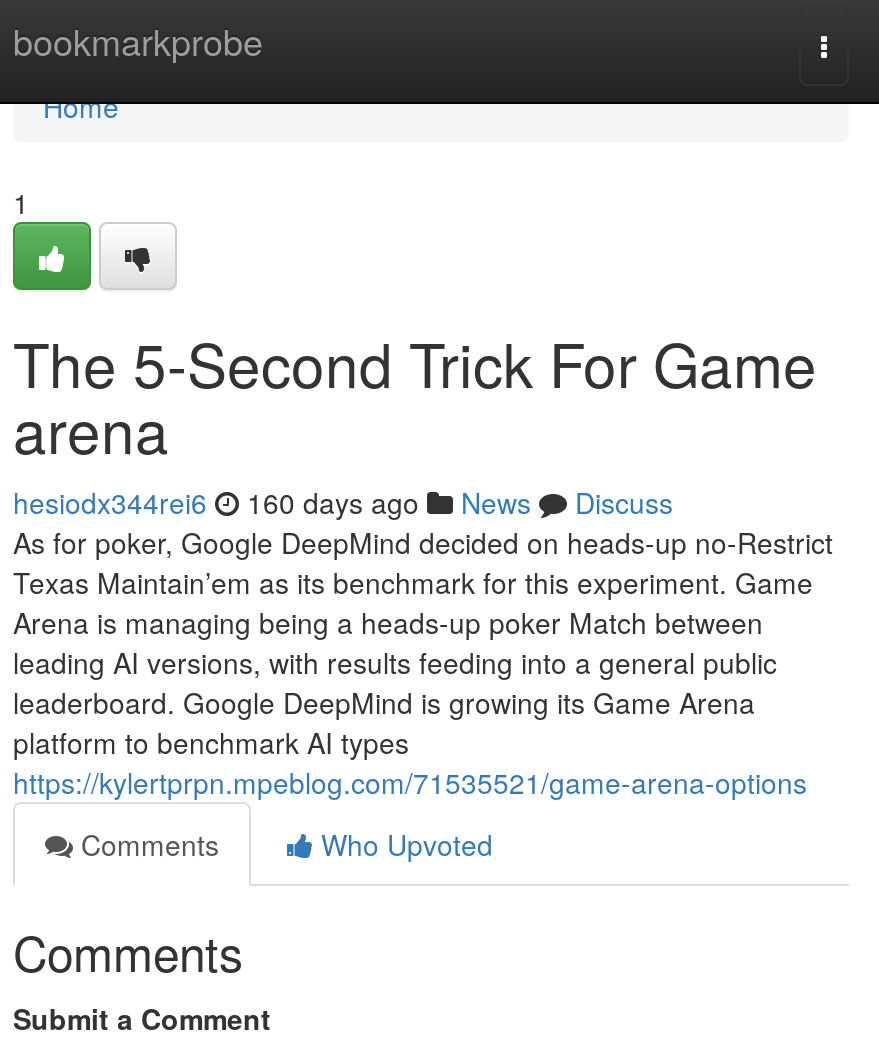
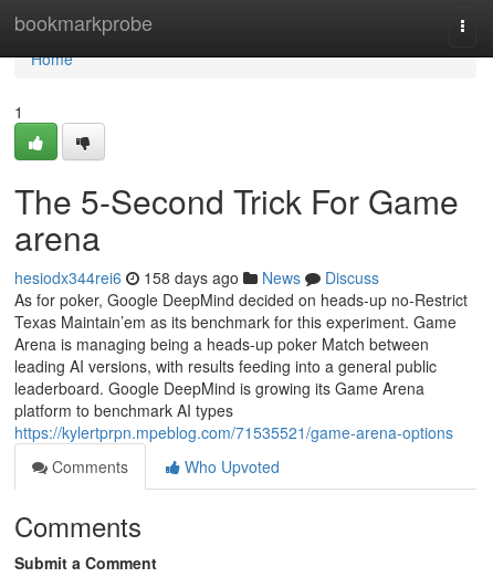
- hesiodx344rei6 160 days ago News Discuss
+ hesiodx344rei6 158 days ago News Discuss
